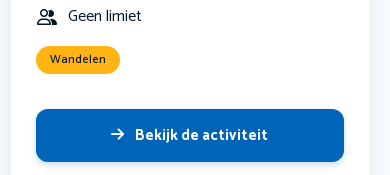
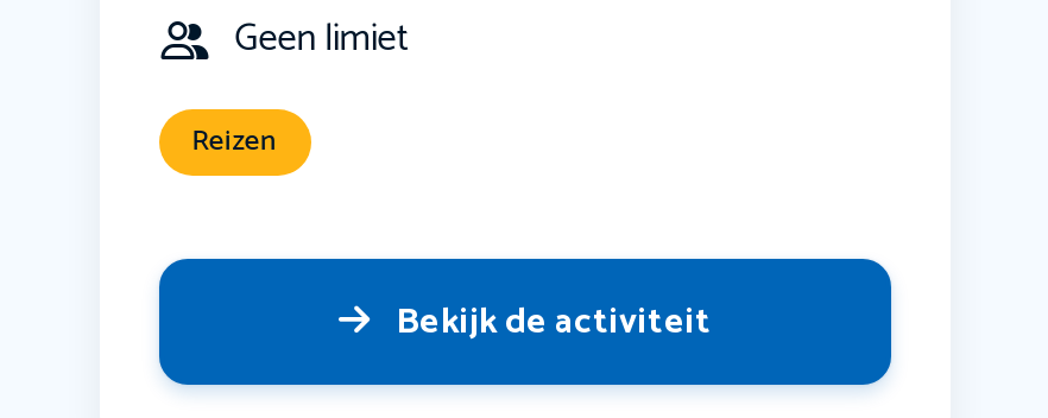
- Wandelen
+ Reizen
